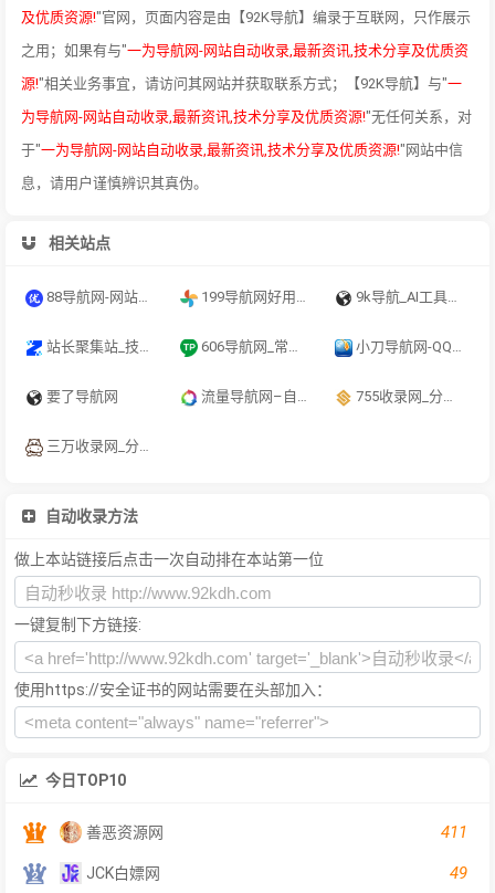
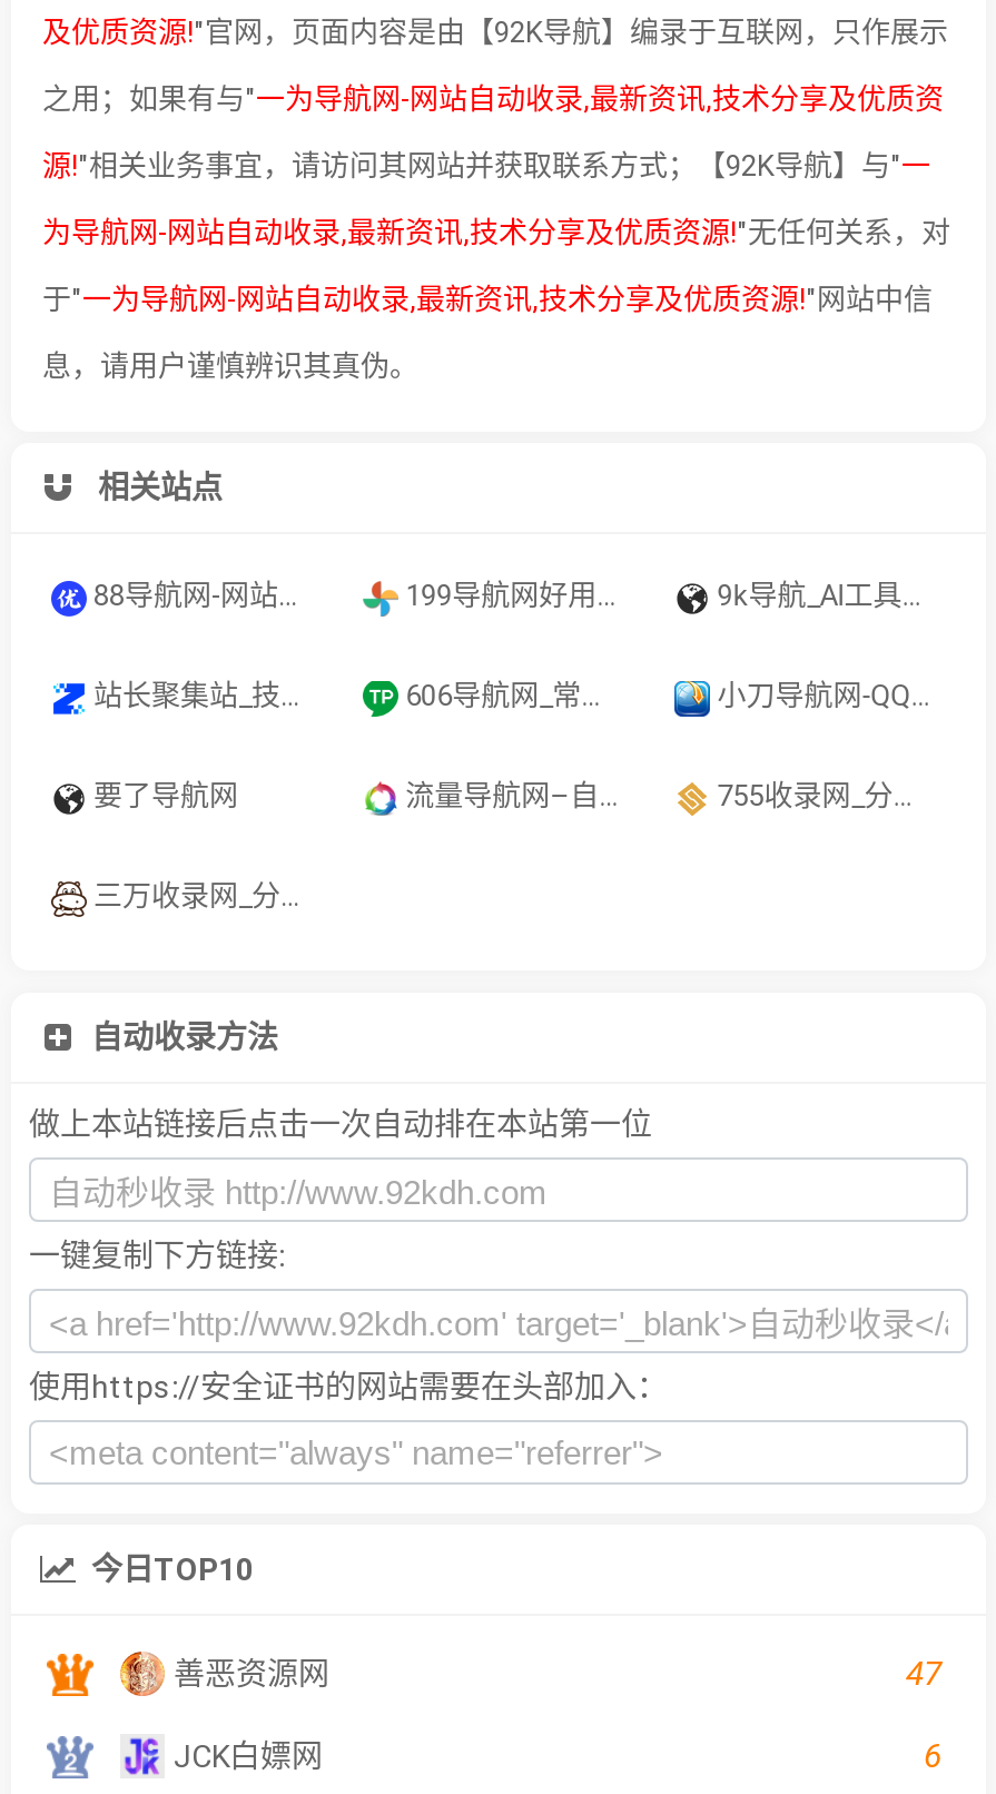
- 411
+ 47

- 49
+ 6
